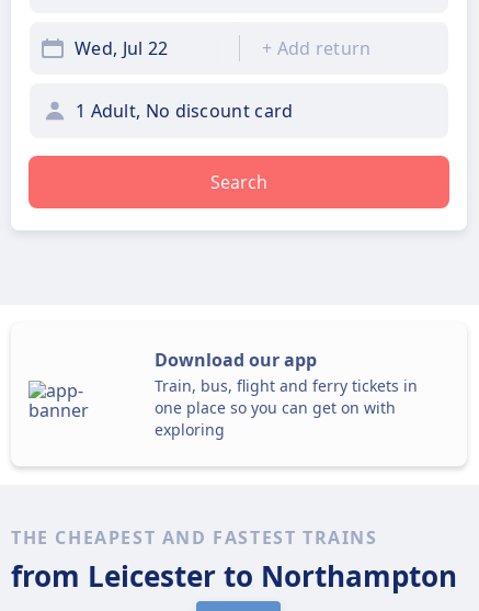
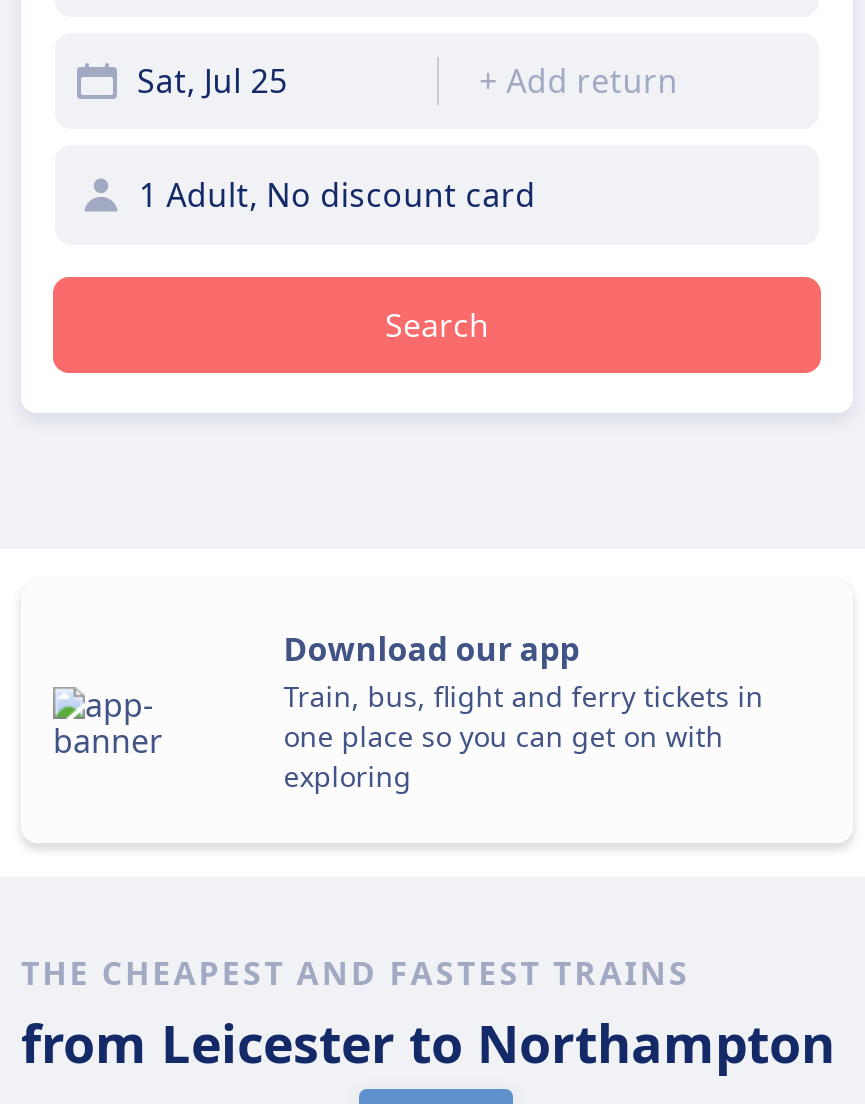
- Wed, Jul 22
+ Sat, Jul 25
